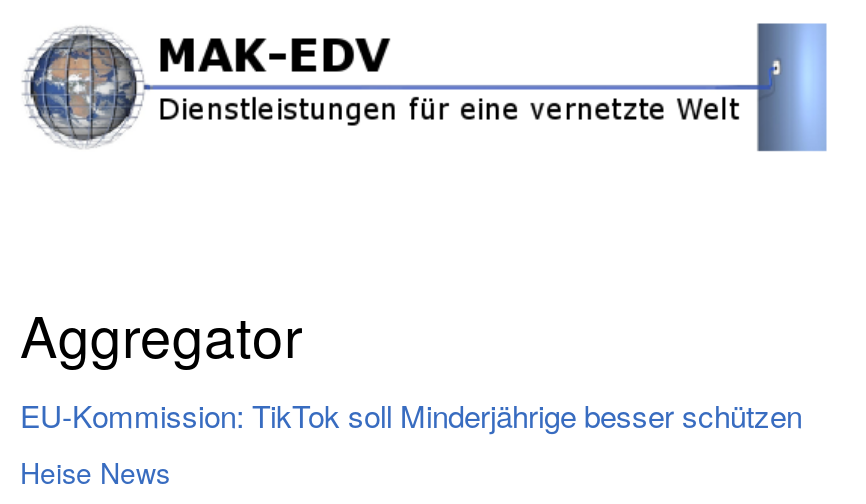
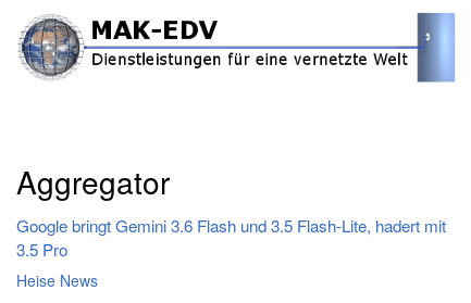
- EU-Kommission: TikTok soll Minderjährige besser schützen
+ Google bringt Gemini 3.6 Flash und 3.5 Flash-Lite, hadert mit
+ 3.5 Pro
